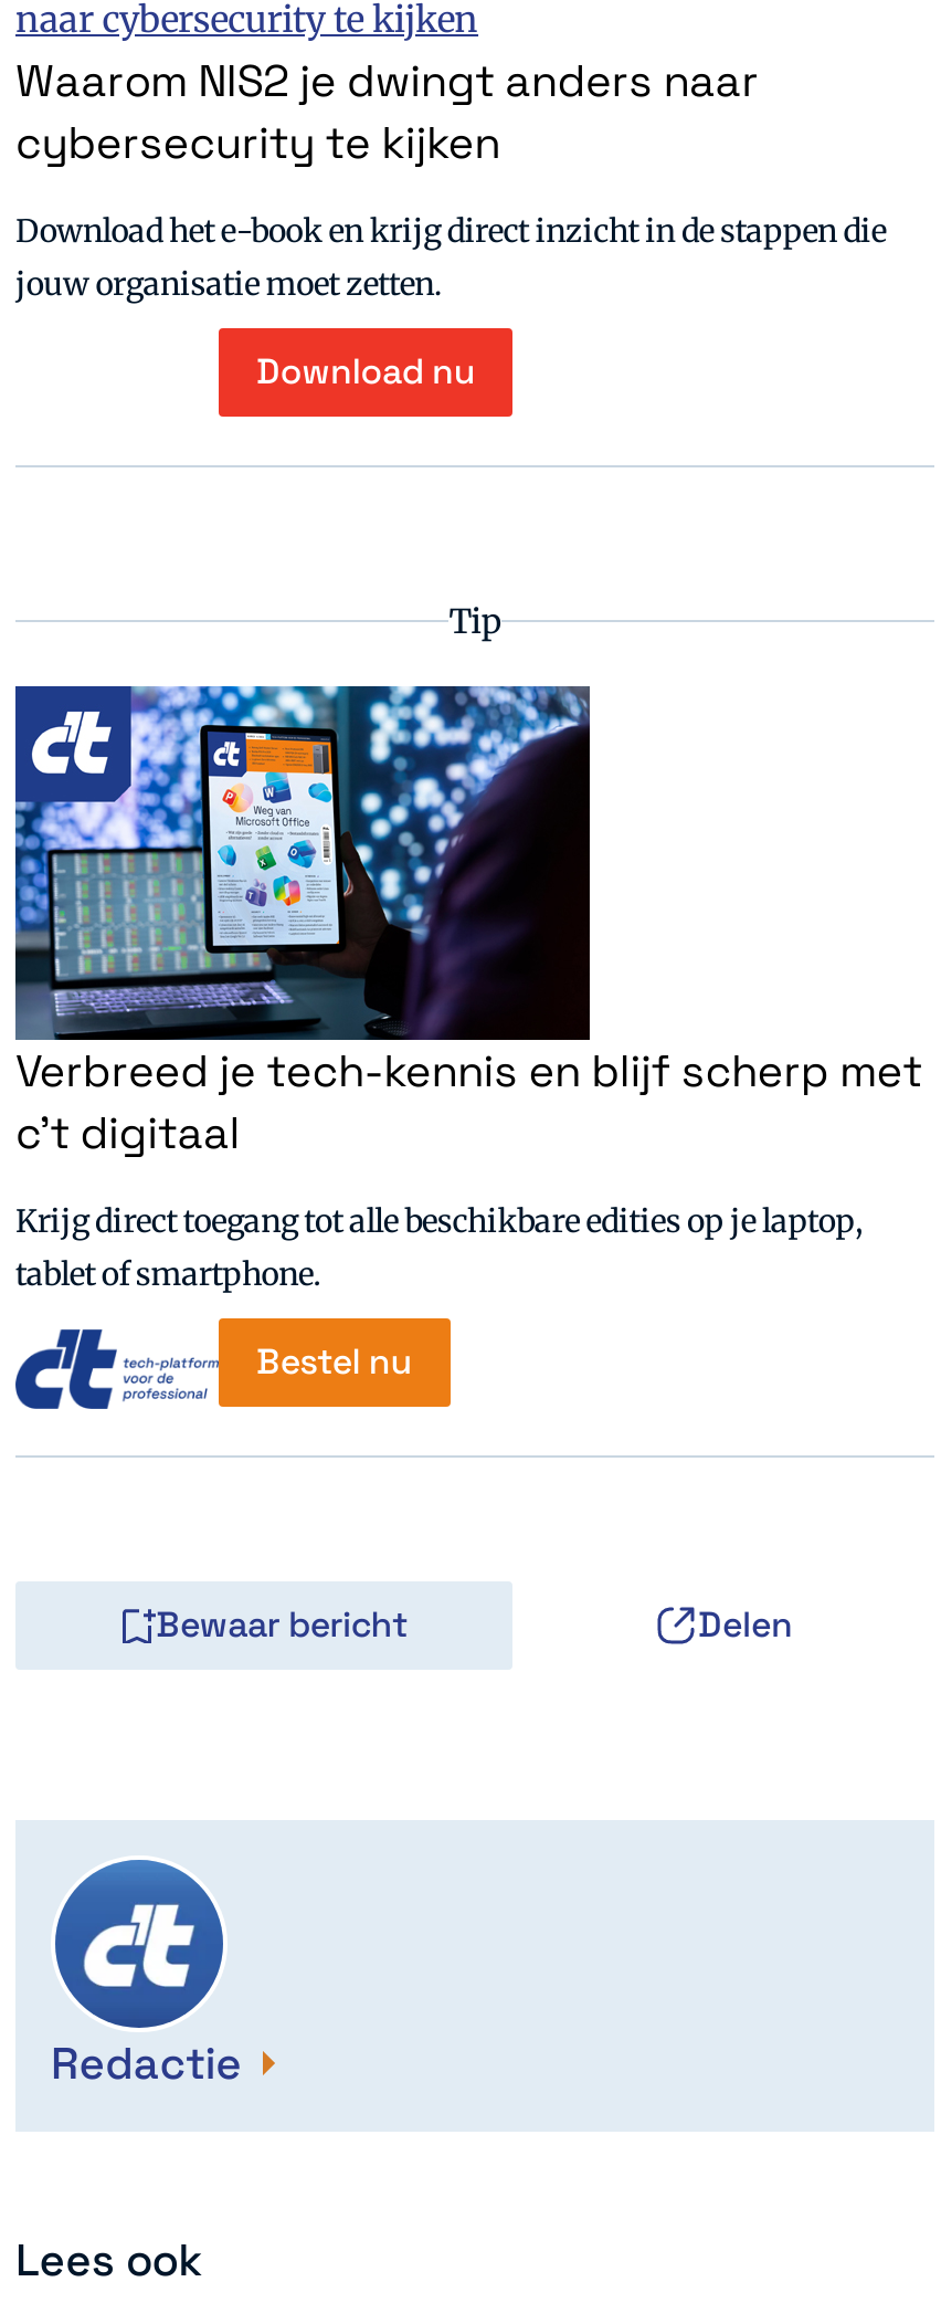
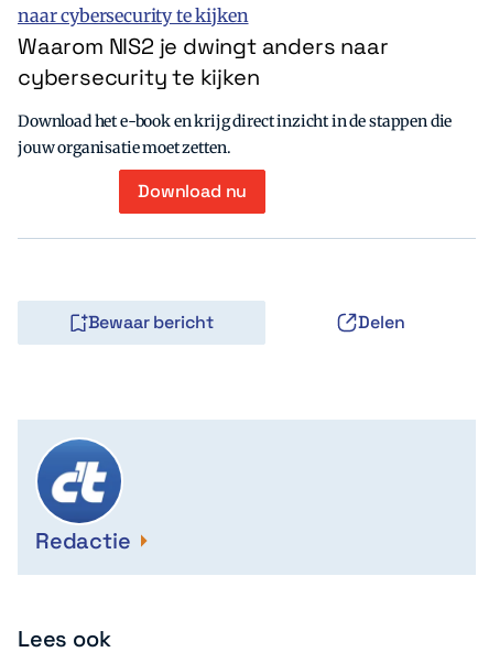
- Tip

- [image]
- Verbreed je tech-kennis en blijf scherp met
- c’t digitaal
- Krijg direct toegang tot alle beschikbare edities op je laptop,
- tablet of smartphone.
- Bestel nu
